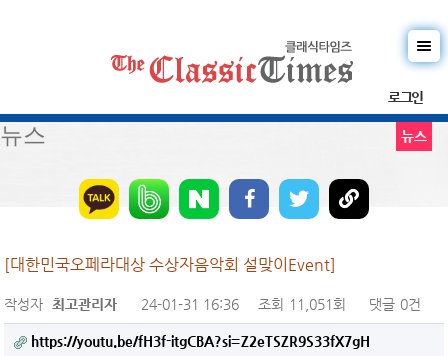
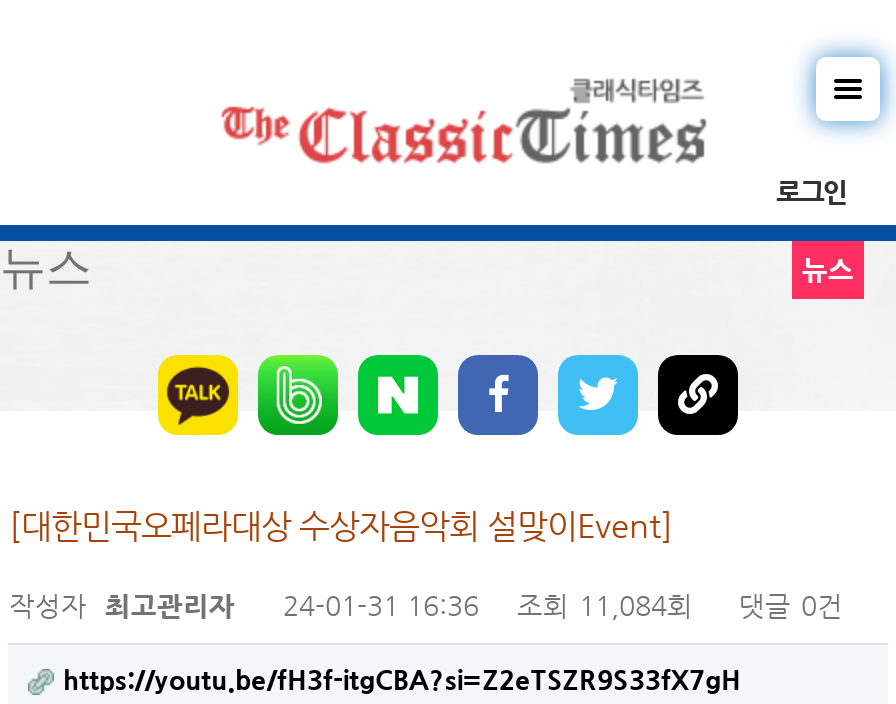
- 작성자 최고관리자 24-01-31 16:36 조회 11,051회 댓글 0건
+ 작성자 최고관리자 24-01-31 16:36 조회 11,084회 댓글 0건
